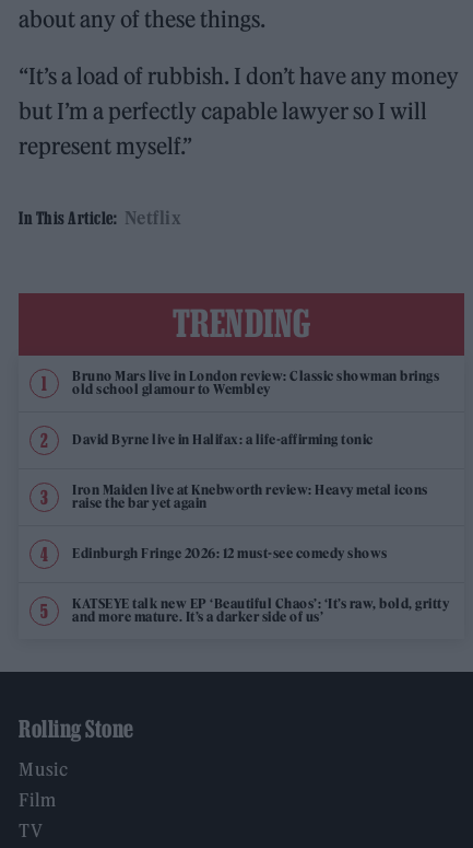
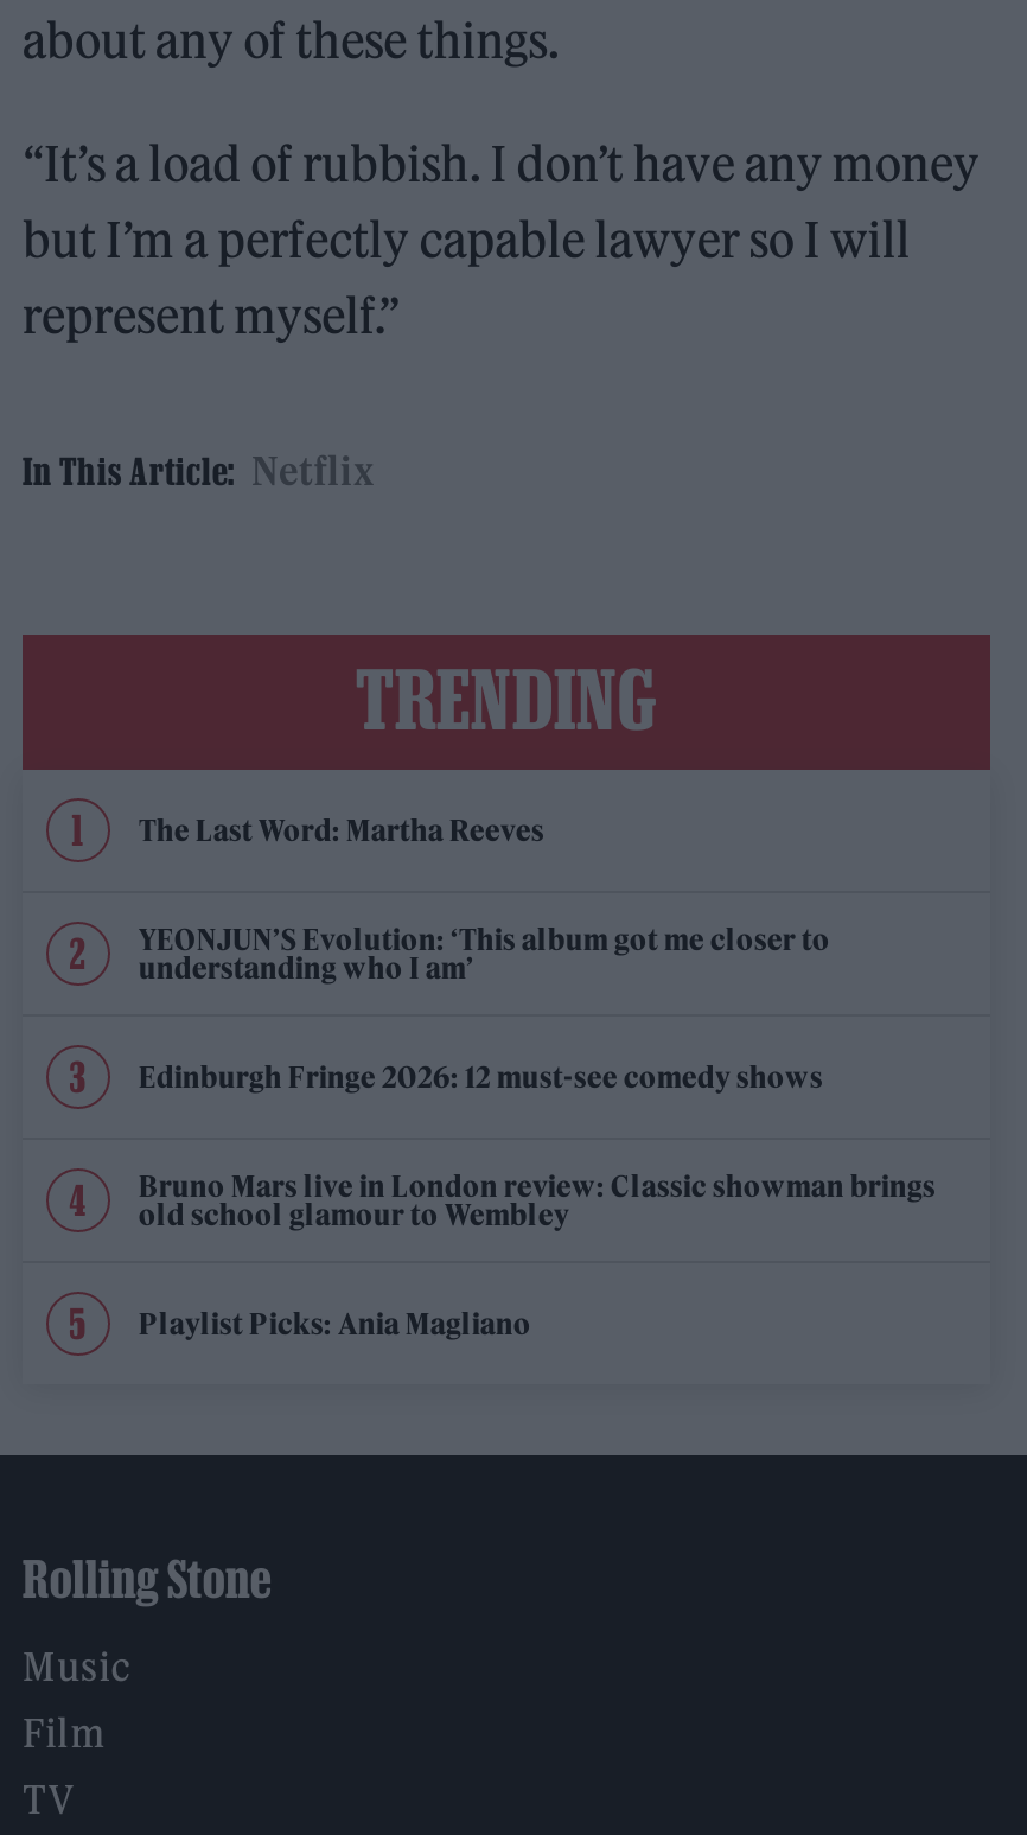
+ The Last Word: Martha Reeves
+ YEONJUN’S Evolution: ‘This album got me closer to
+ understanding who I am’

moved down: Bruno Mars live in London review: Classic showman brings | old school glamour to Wembley

- David Byrne live in Halifax: a life-affirming tonic
- Iron Maiden live at Knebworth review: Heavy metal icons
- raise the bar yet again
- KATSEYE talk new EP ‘Beautiful Chaos’: ‘It’s raw, bold, gritty
- and more mature. It’s a darker side of us’
+ Playlist Picks: Ania Magliano

moved up: Edinburgh Fringe 2026: 12 must-see comedy shows
